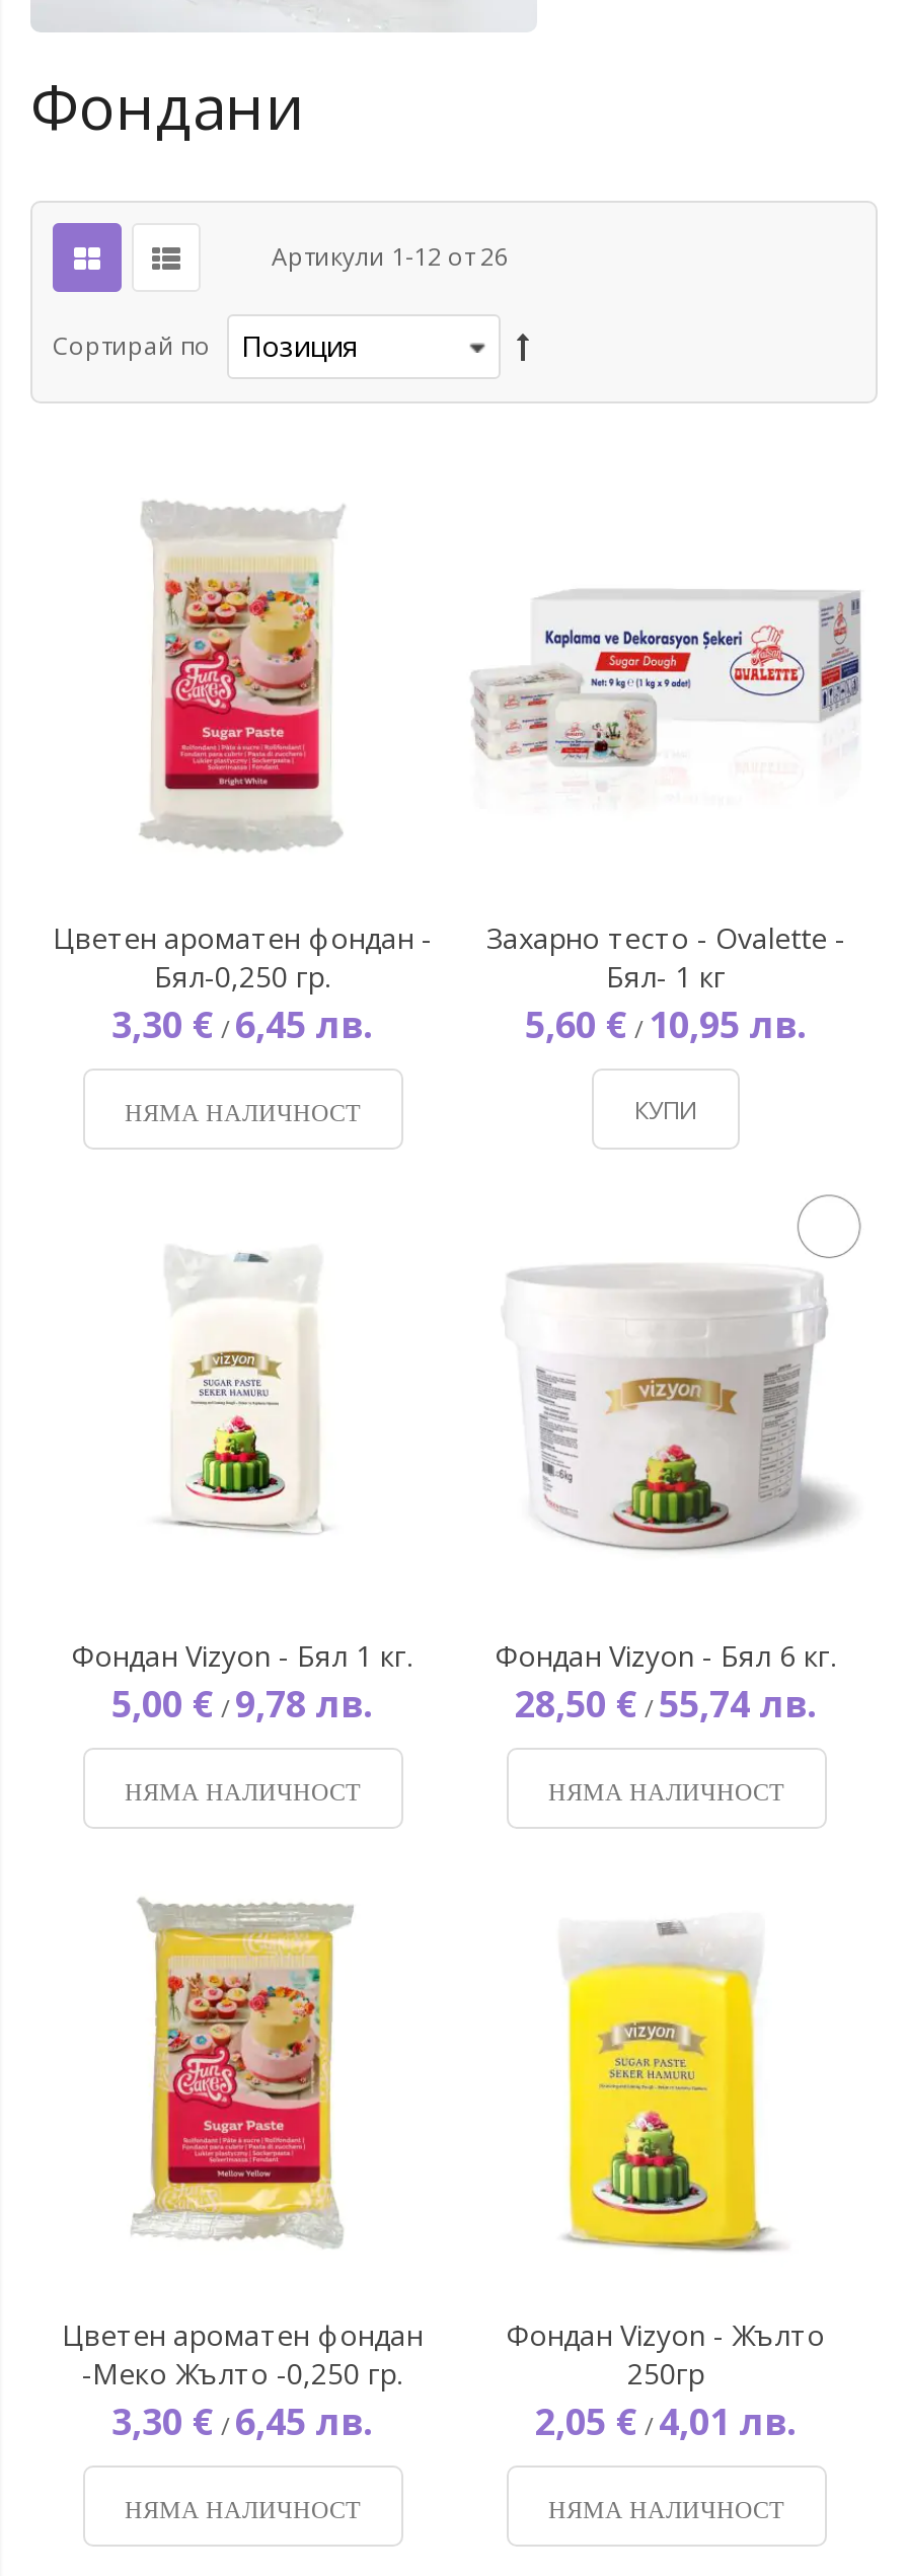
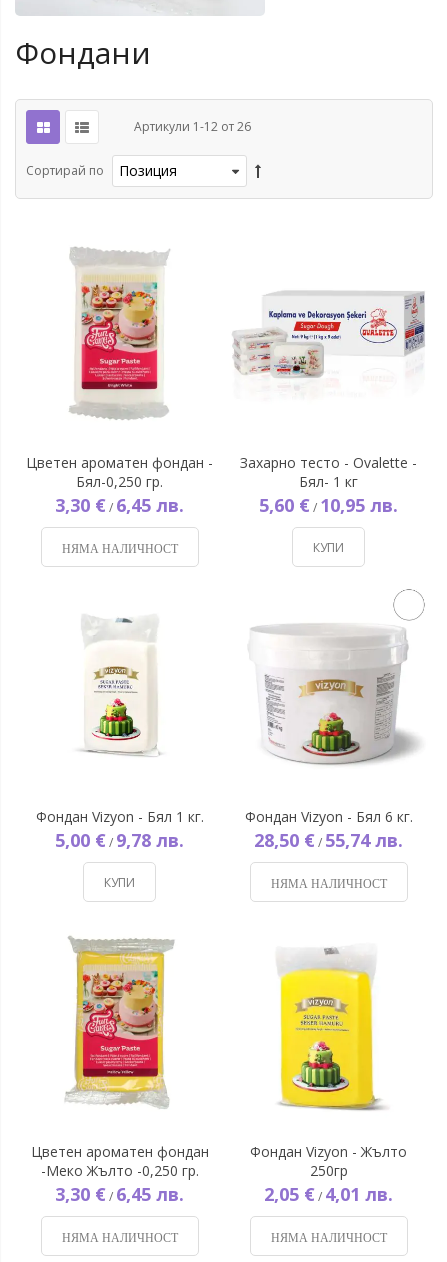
- НЯМА НАЛИЧНОСТ
+ КУПИ
